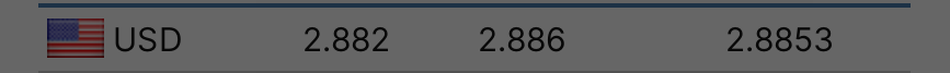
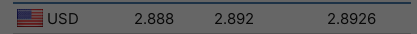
- 2.882
+ 2.888

- 2.886
+ 2.892

- 2.8853
+ 2.8926
